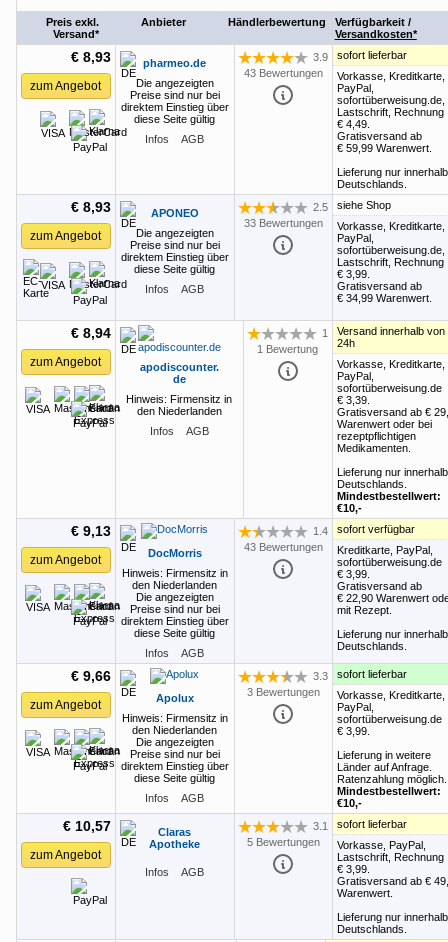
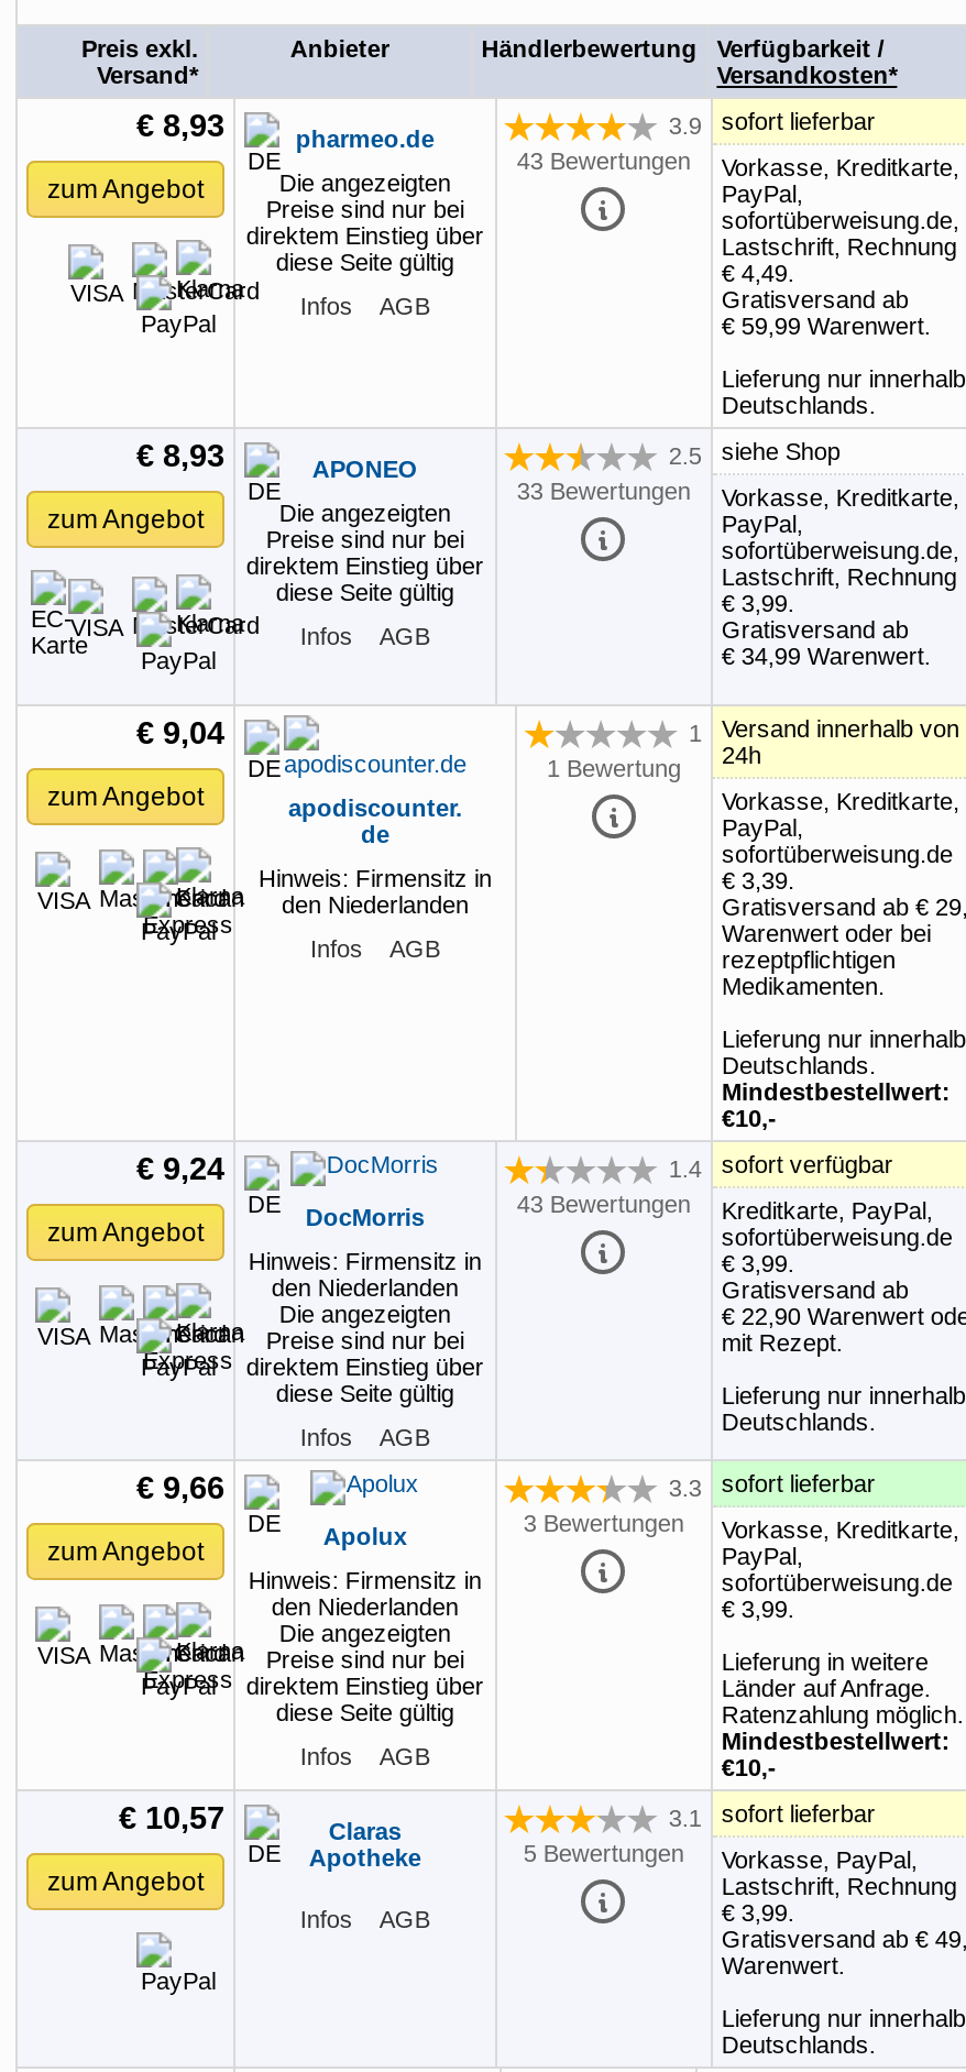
- € 8,94
+ € 9,04

- € 9,13
+ € 9,24
